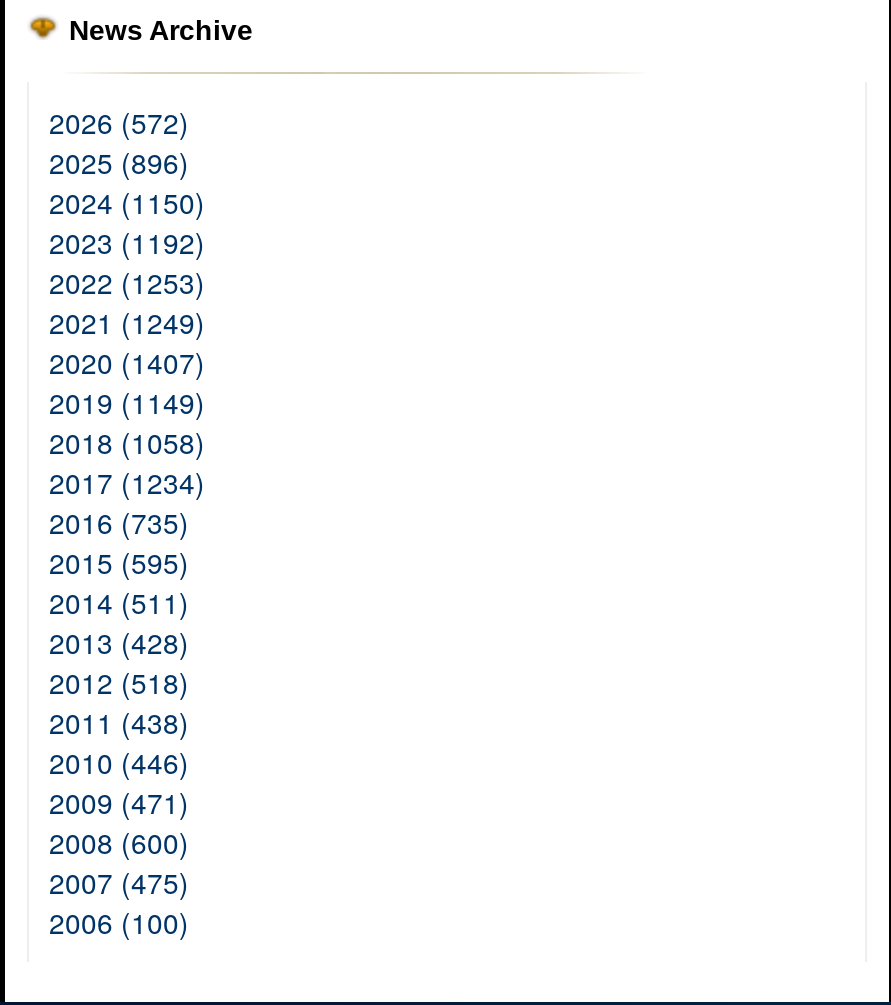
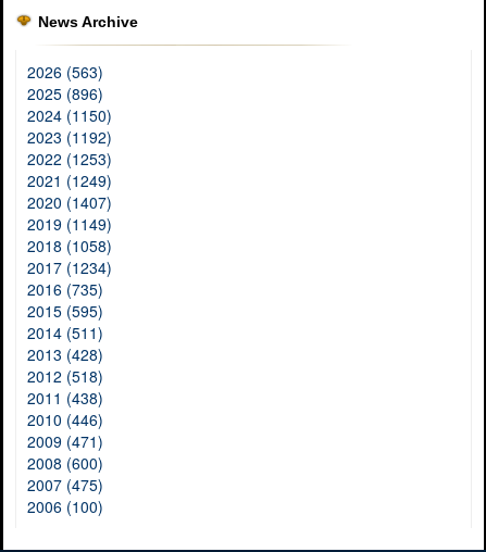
- 2026 (572)
+ 2026 (563)
